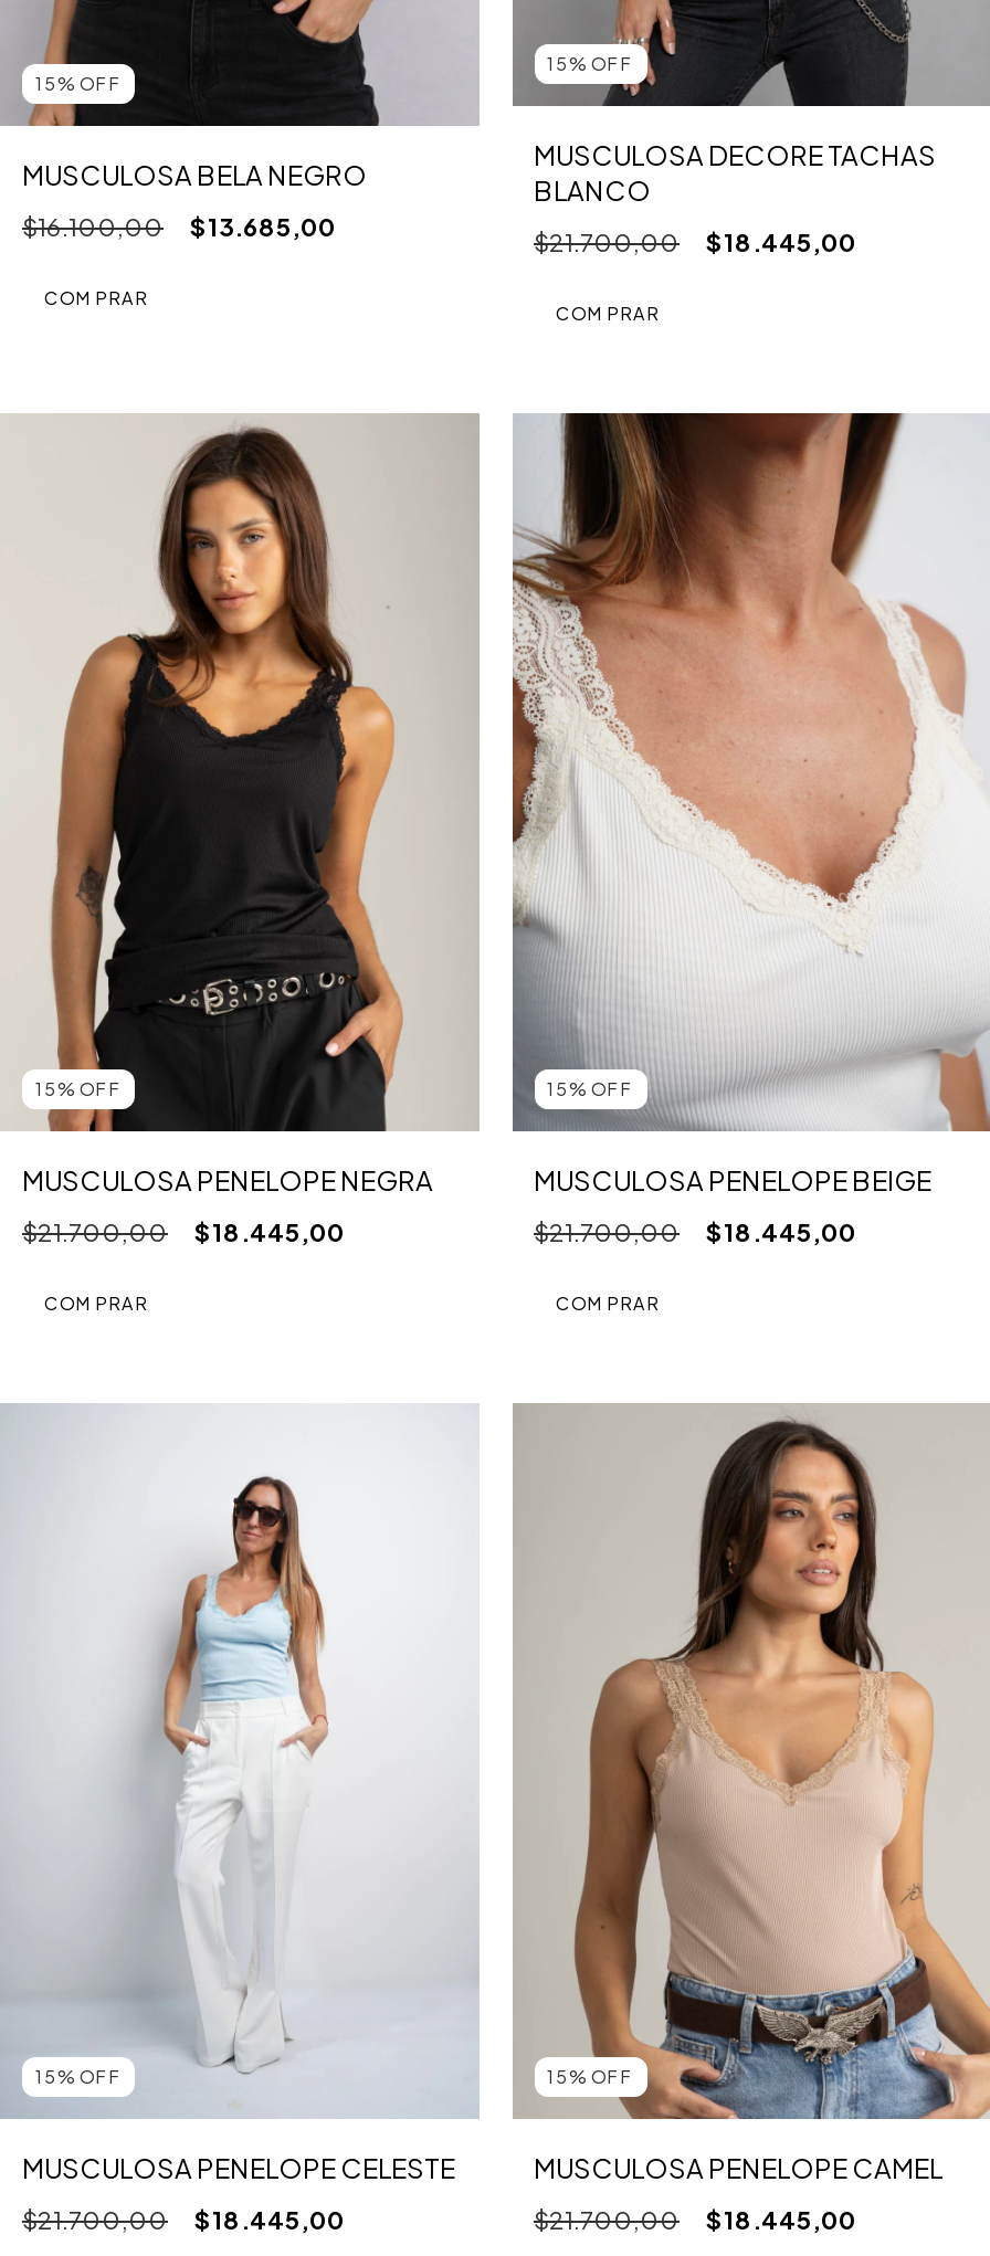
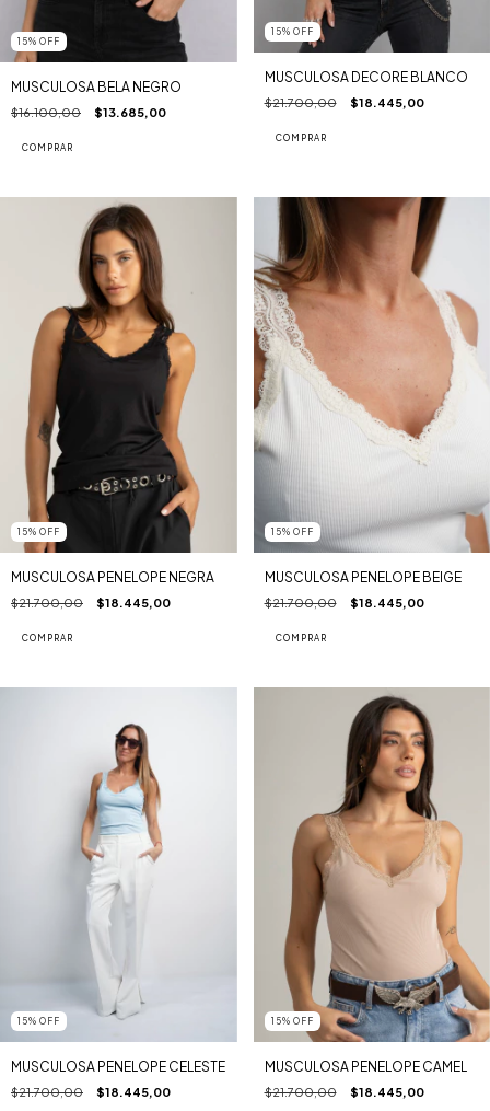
- MUSCULOSA DECORE TACHAS
- BLANCO
+ MUSCULOSA DECORE BLANCO
